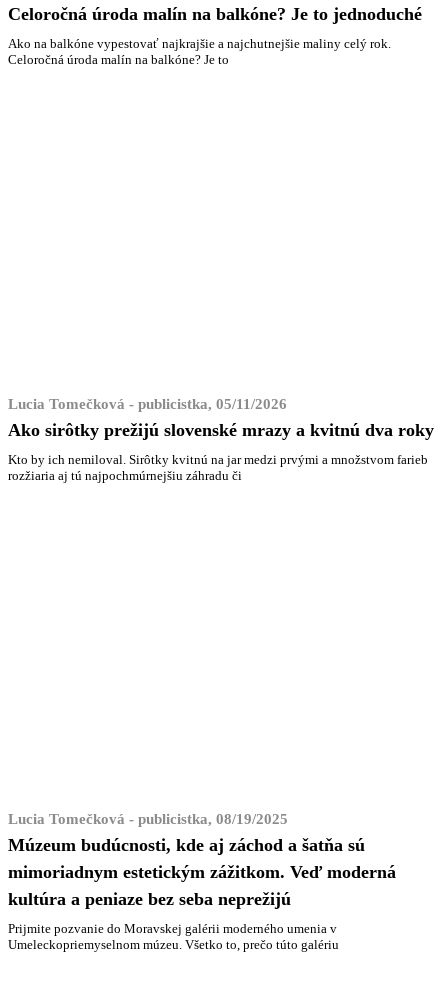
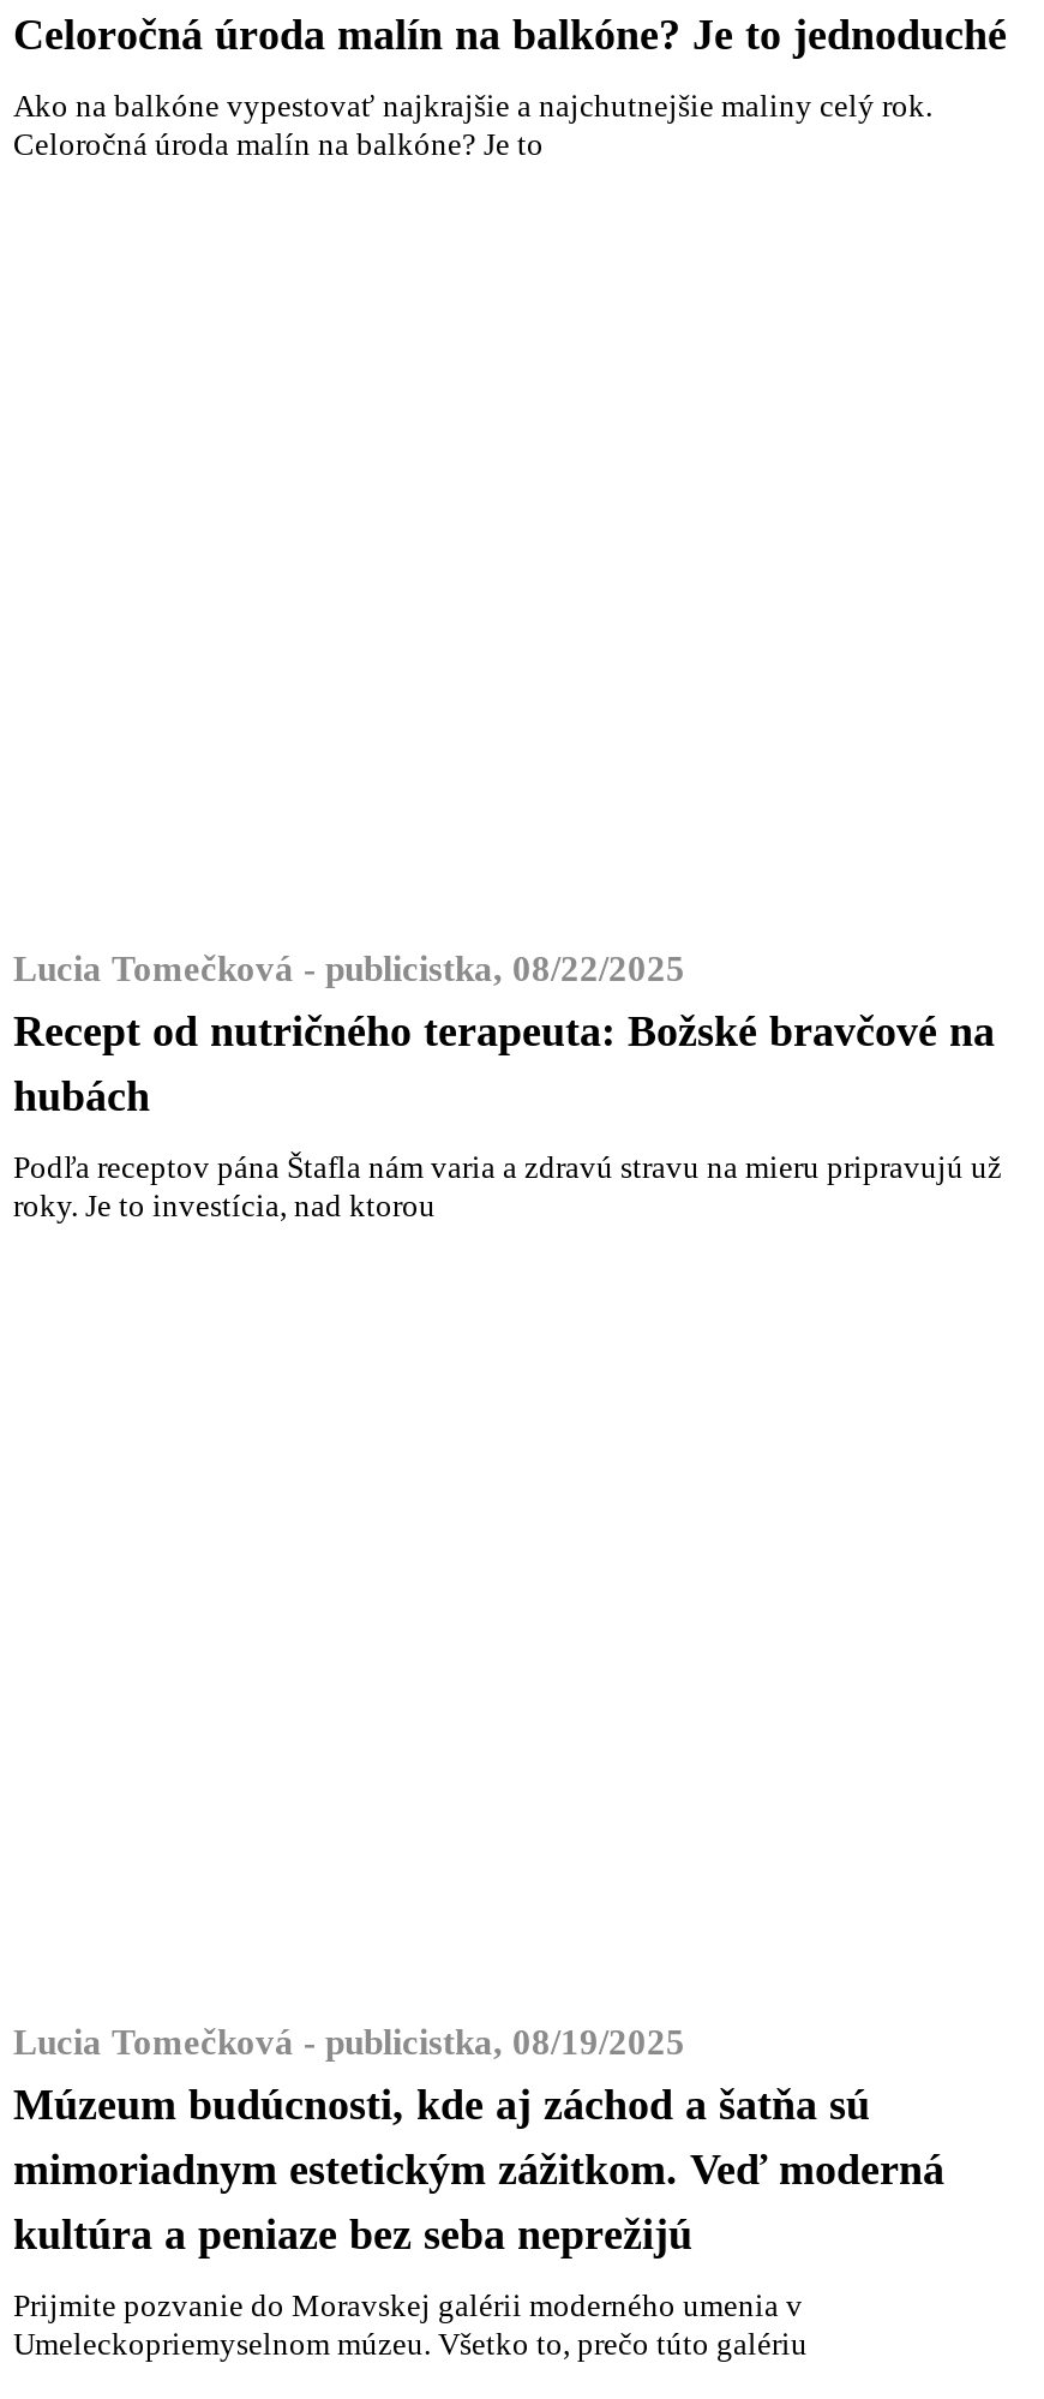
- Lucia Tomečková - publicistka, 05/11/2026
- Ako sirôtky prežijú slovenské mrazy a kvitnú dva roky
+ Lucia Tomečková - publicistka, 08/22/2025
+ Recept od nutričného terapeuta: Božské bravčové na
+ hubách

- Kto by ich nemiloval. Sirôtky kvitnú na jar medzi prvými a množstvom farieb
- rozžiaria aj tú najpochmúrnejšiu záhradu či
+ Podľa receptov pána Štafla nám varia a zdravú stravu na mieru pripravujú už
+ roky. Je to investícia, nad ktorou
